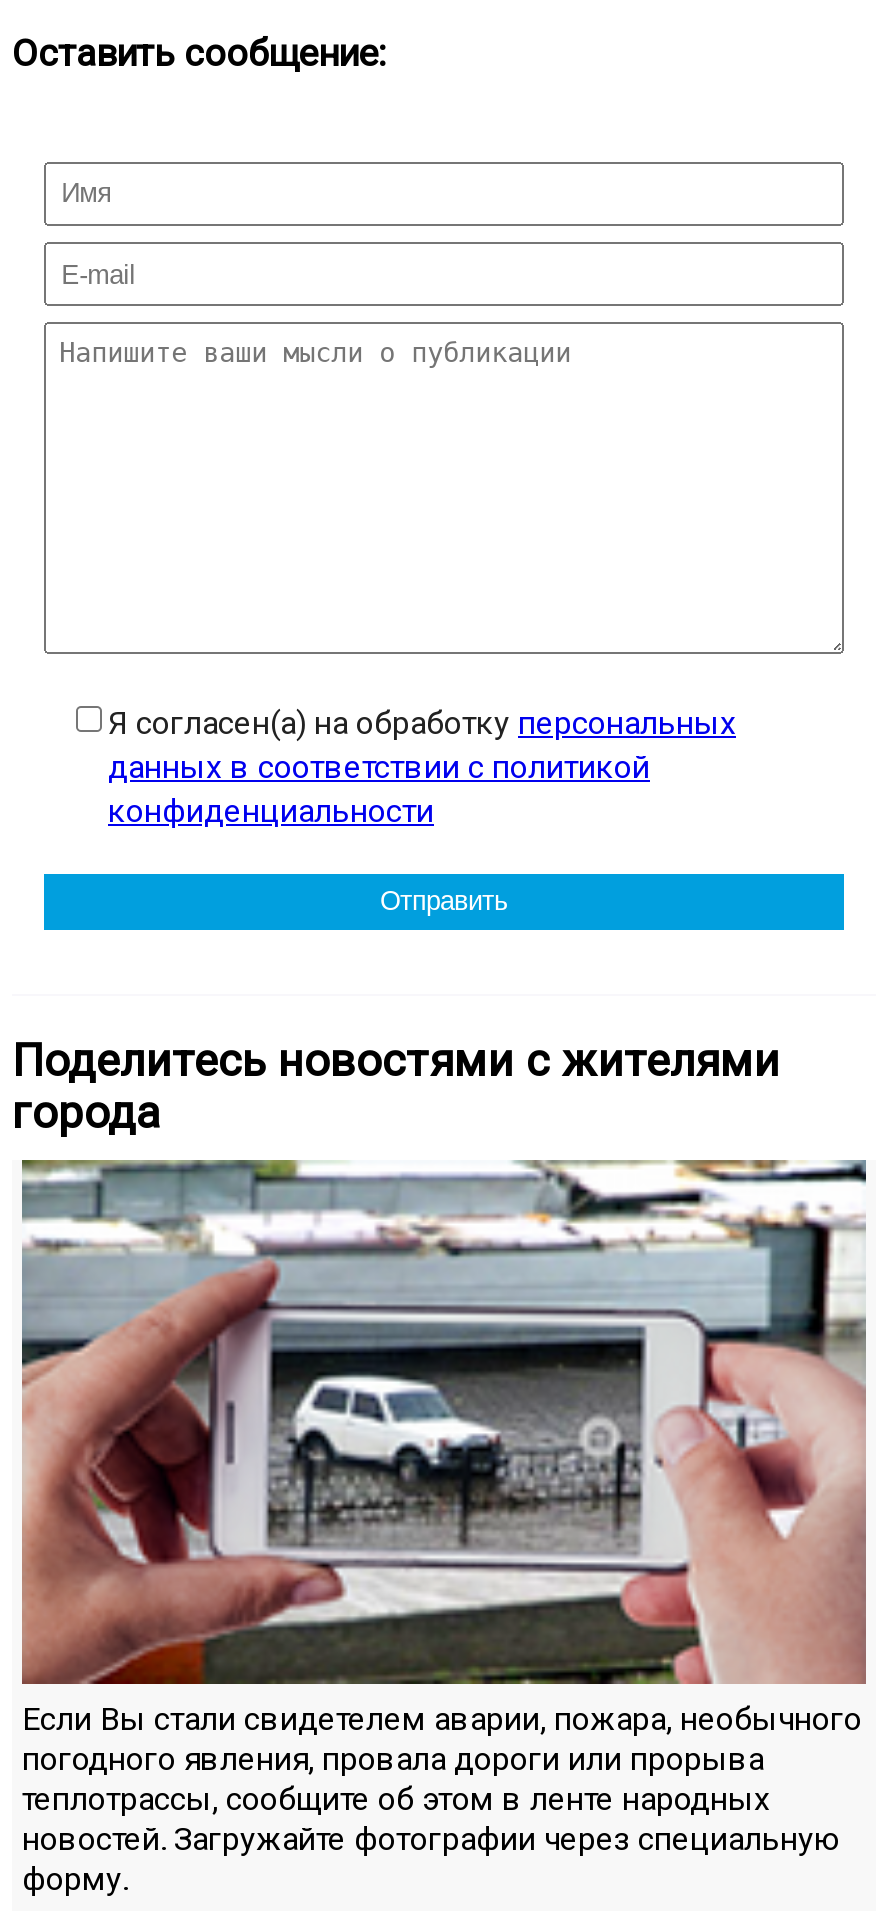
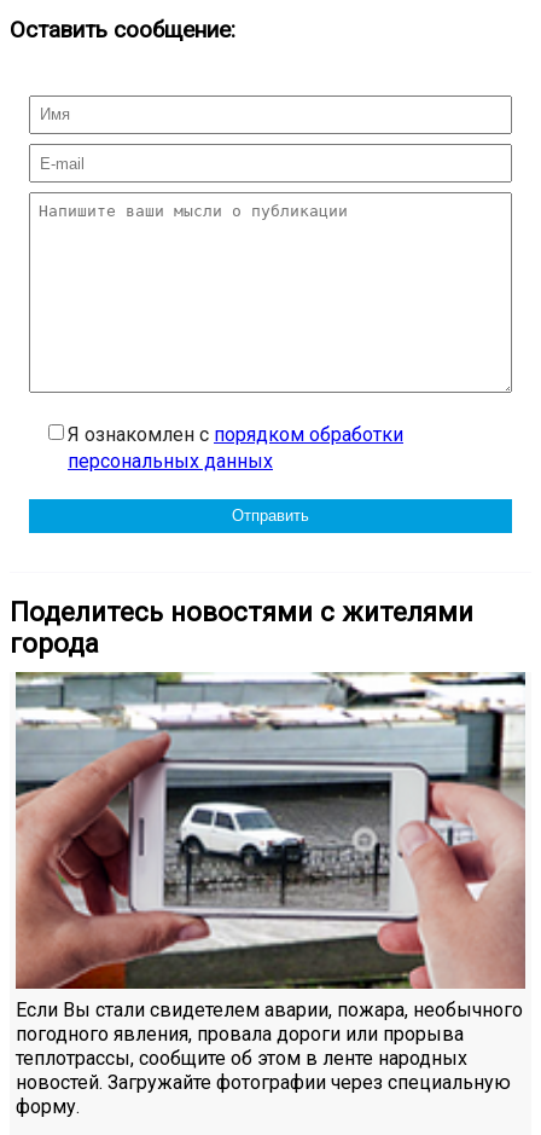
- Я согласен(а) на обработку персональных
- данных в соответствии с политикой
- конфиденциальности
+ Я ознакомлен с порядком обработки
+ персональных данных
